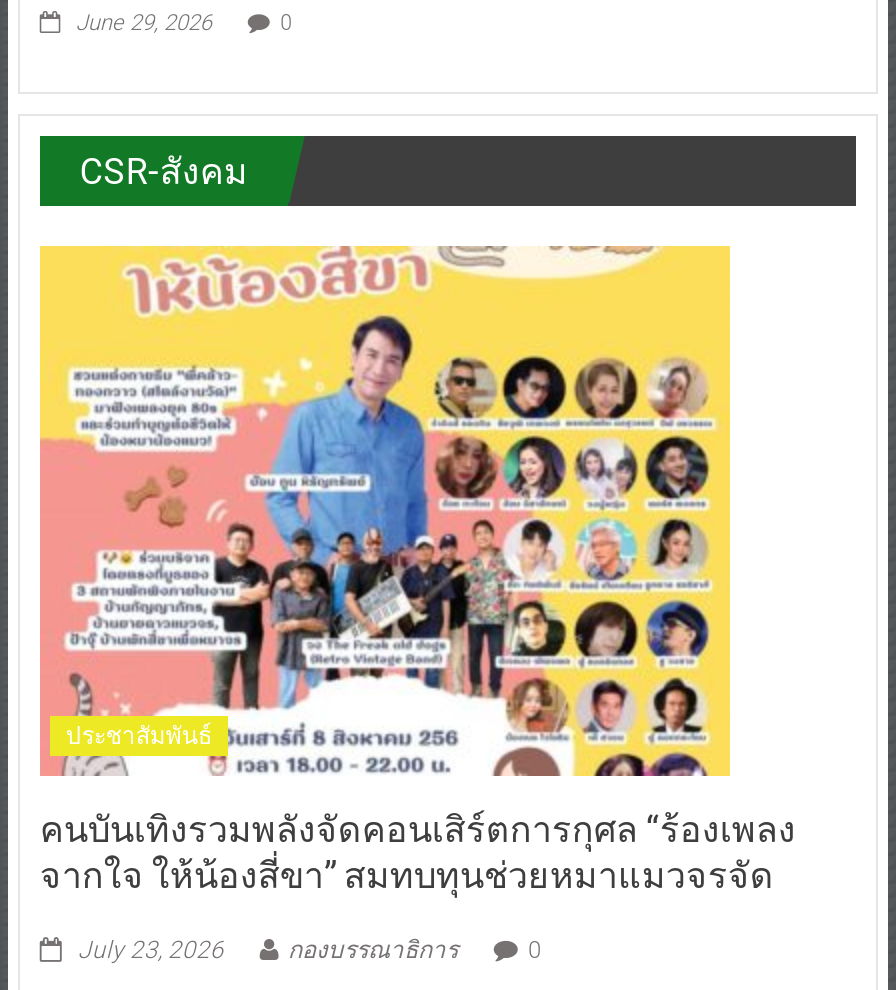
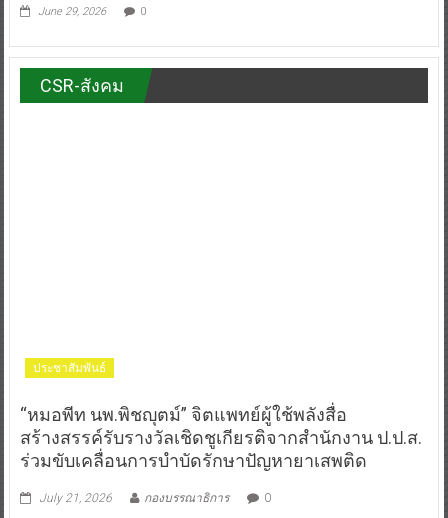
- [image]

- คนบันเทิงรวมพลังจัดคอนเสิร์ตการกุศล “ร้องเพลง
- จากใจ ให้น้องสี่ขา” สมทบทุนช่วยหมาแมวจรจัด
+ “หมอพีท นพ.พิชญุตม์” จิตแพทย์ผู้ใช้พลังสื่อ
+ สร้างสรรค์รับรางวัลเชิดชูเกียรติจากสำนักงาน ป.ป.ส.
+ ร่วมขับเคลื่อนการบำบัดรักษาปัญหายาเสพติด

- July 23, 2026
+ July 21, 2026
